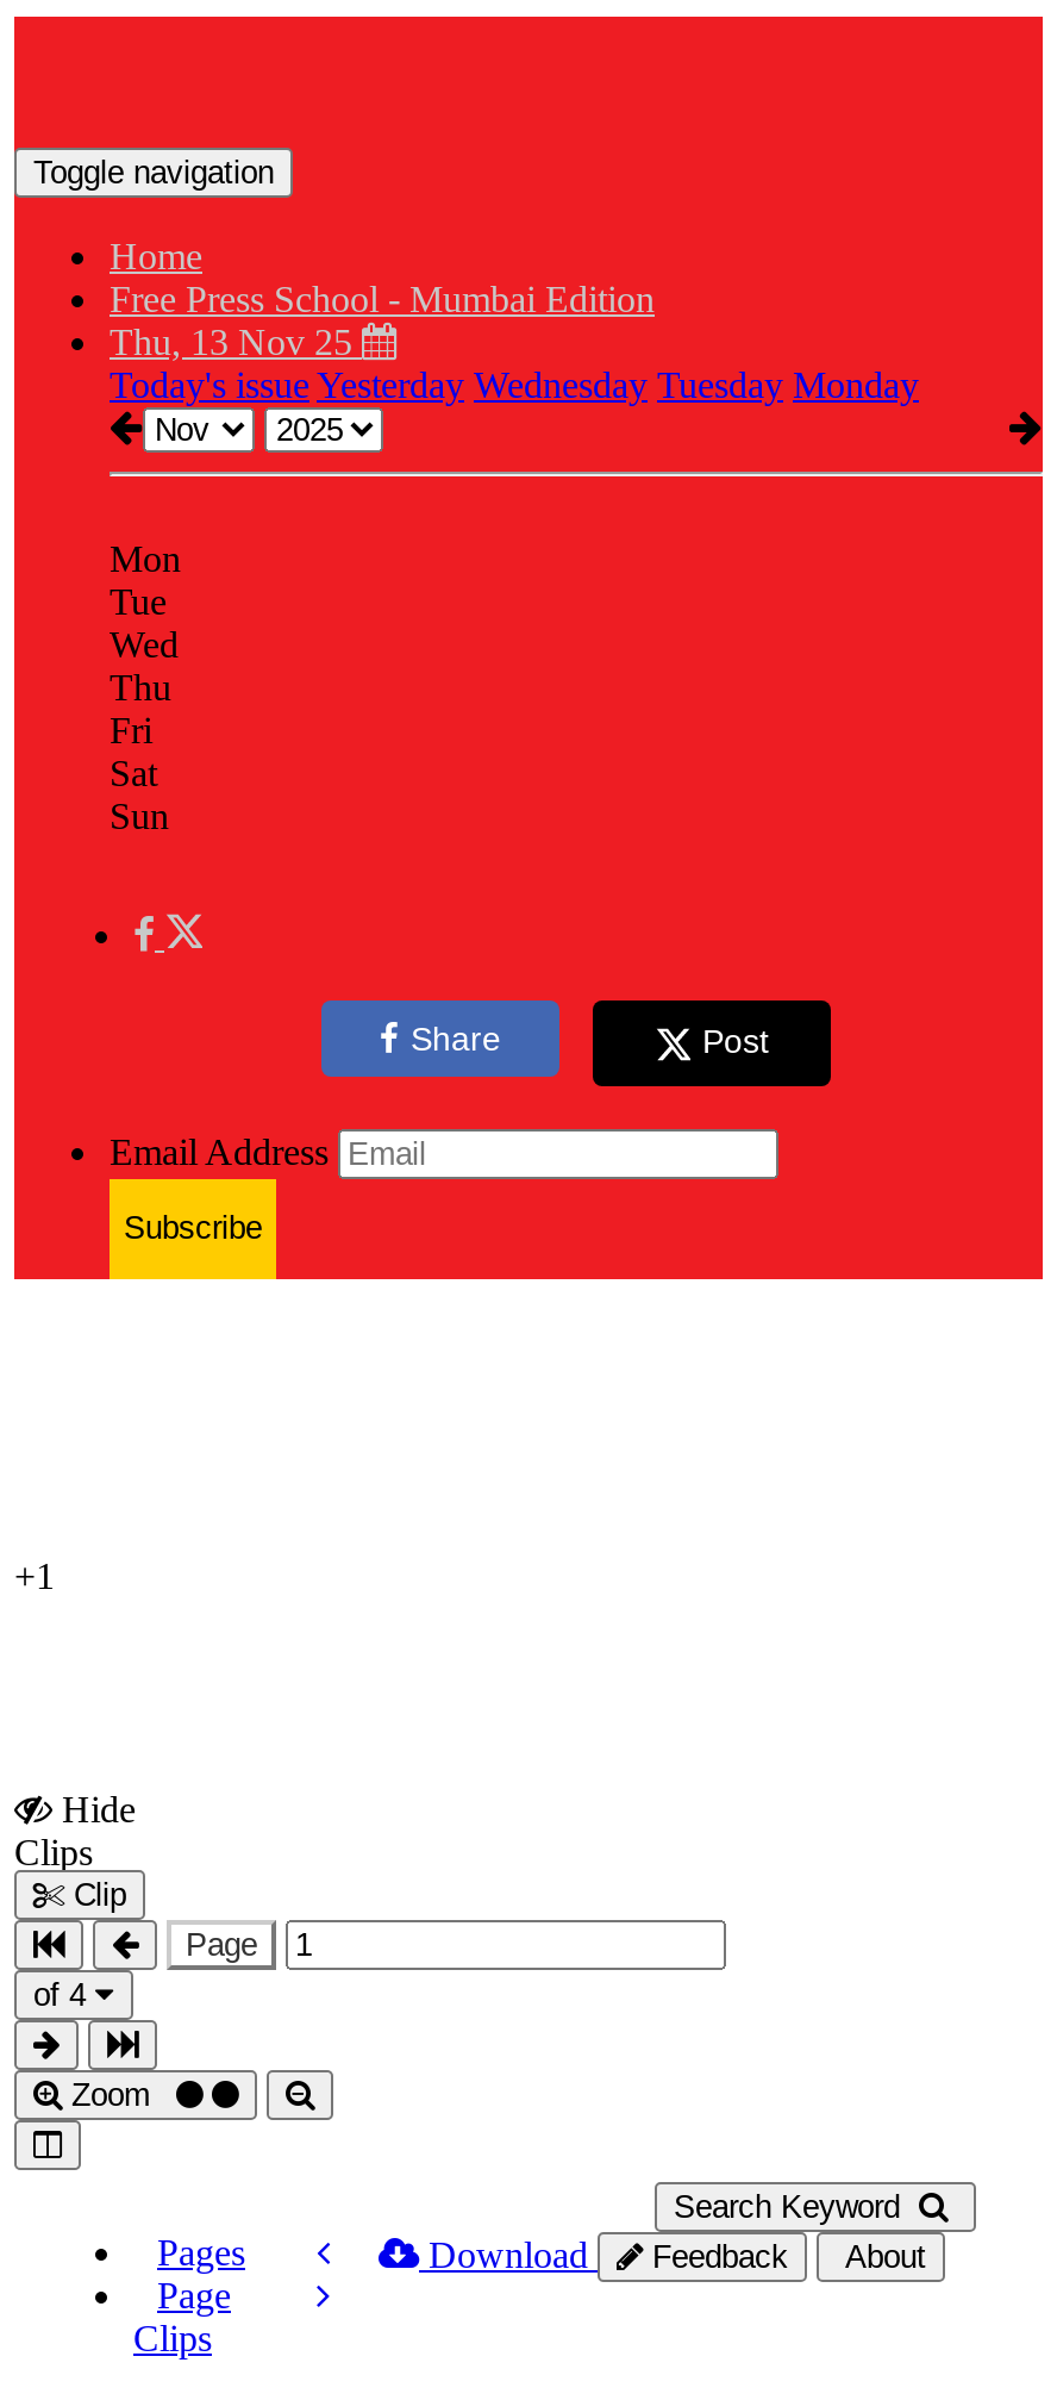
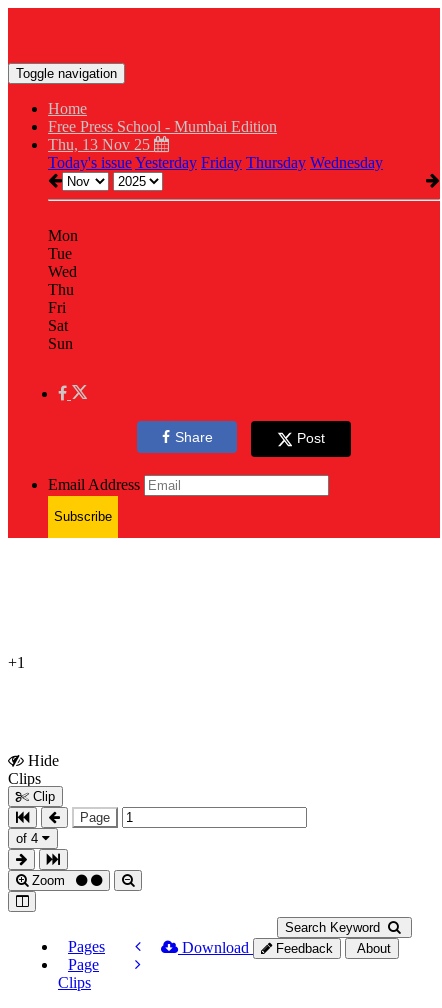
- Today's issue Yesterday Wednesday Tuesday Monday
+ Today's issue Yesterday Friday Thursday Wednesday
